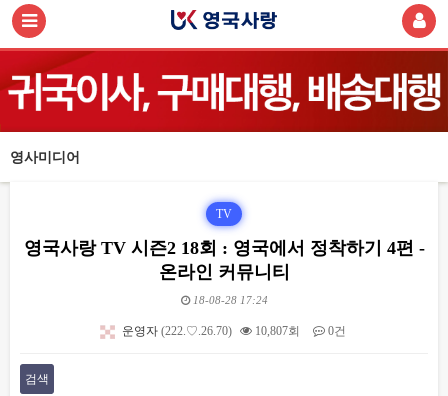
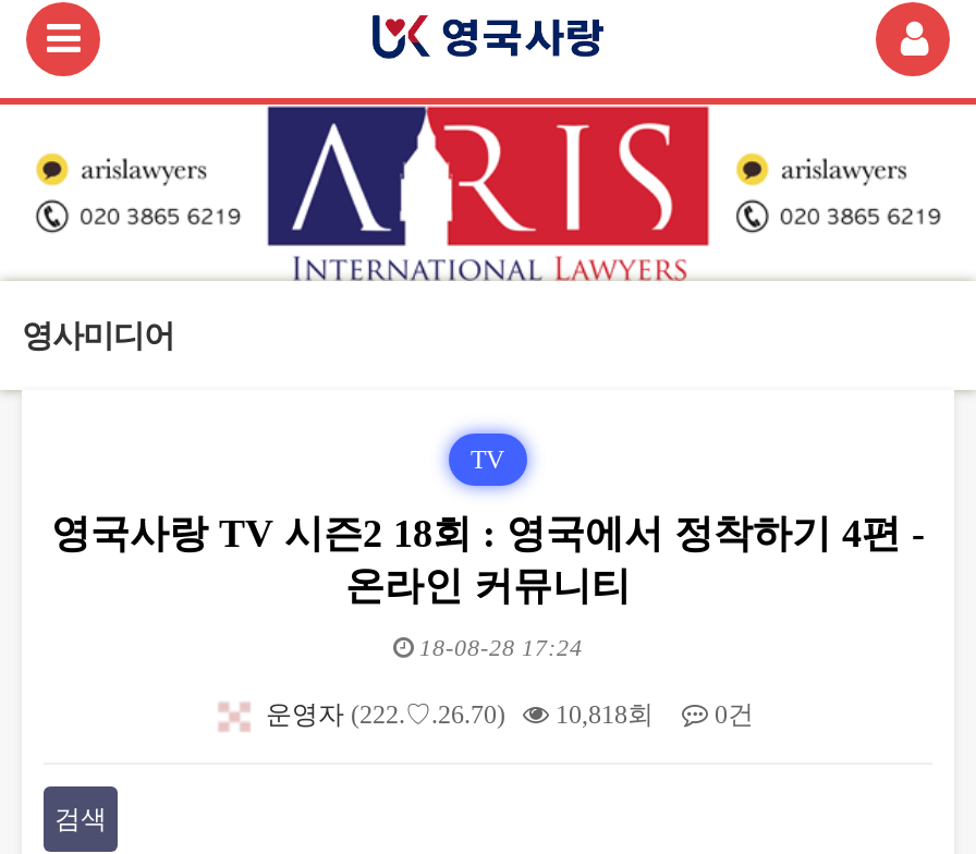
- [image]
+ [image]

- 10,807회
+ 10,818회
